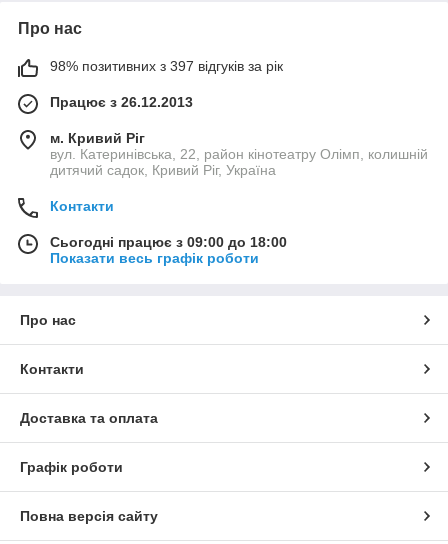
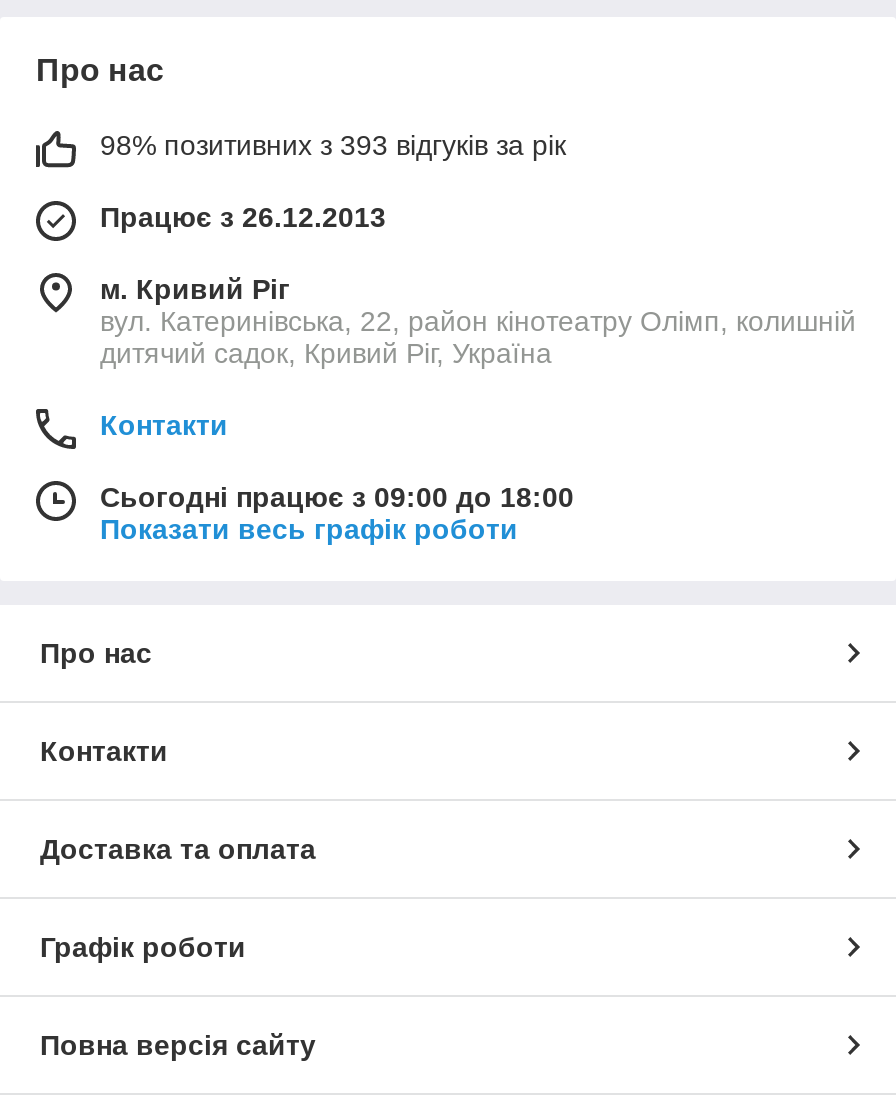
- 98% позитивних з 397 відгуків за рік
+ 98% позитивних з 393 відгуків за рік
